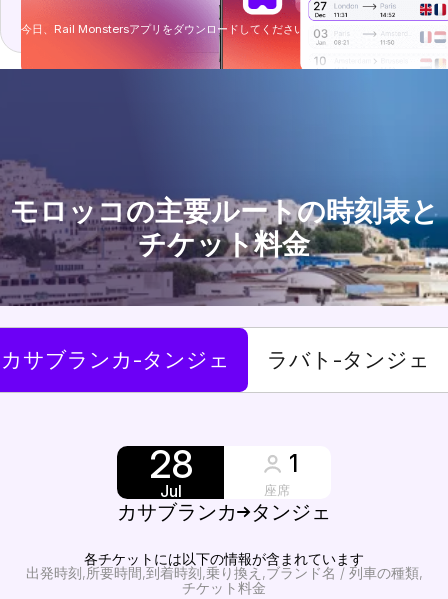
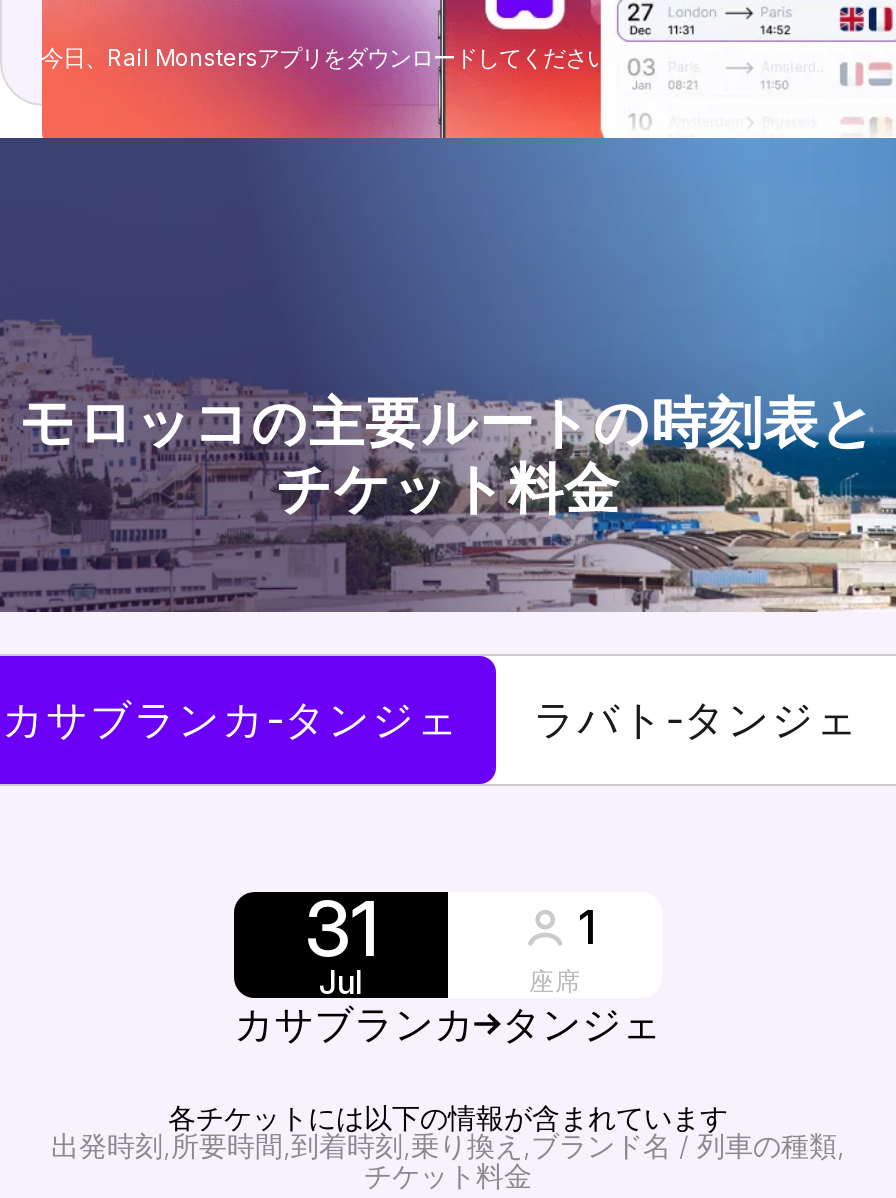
- 28
+ 31
